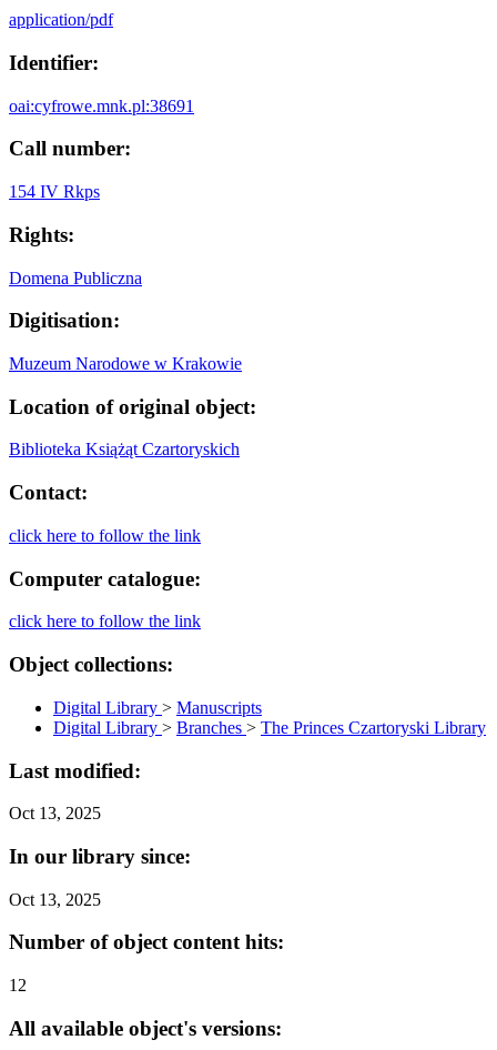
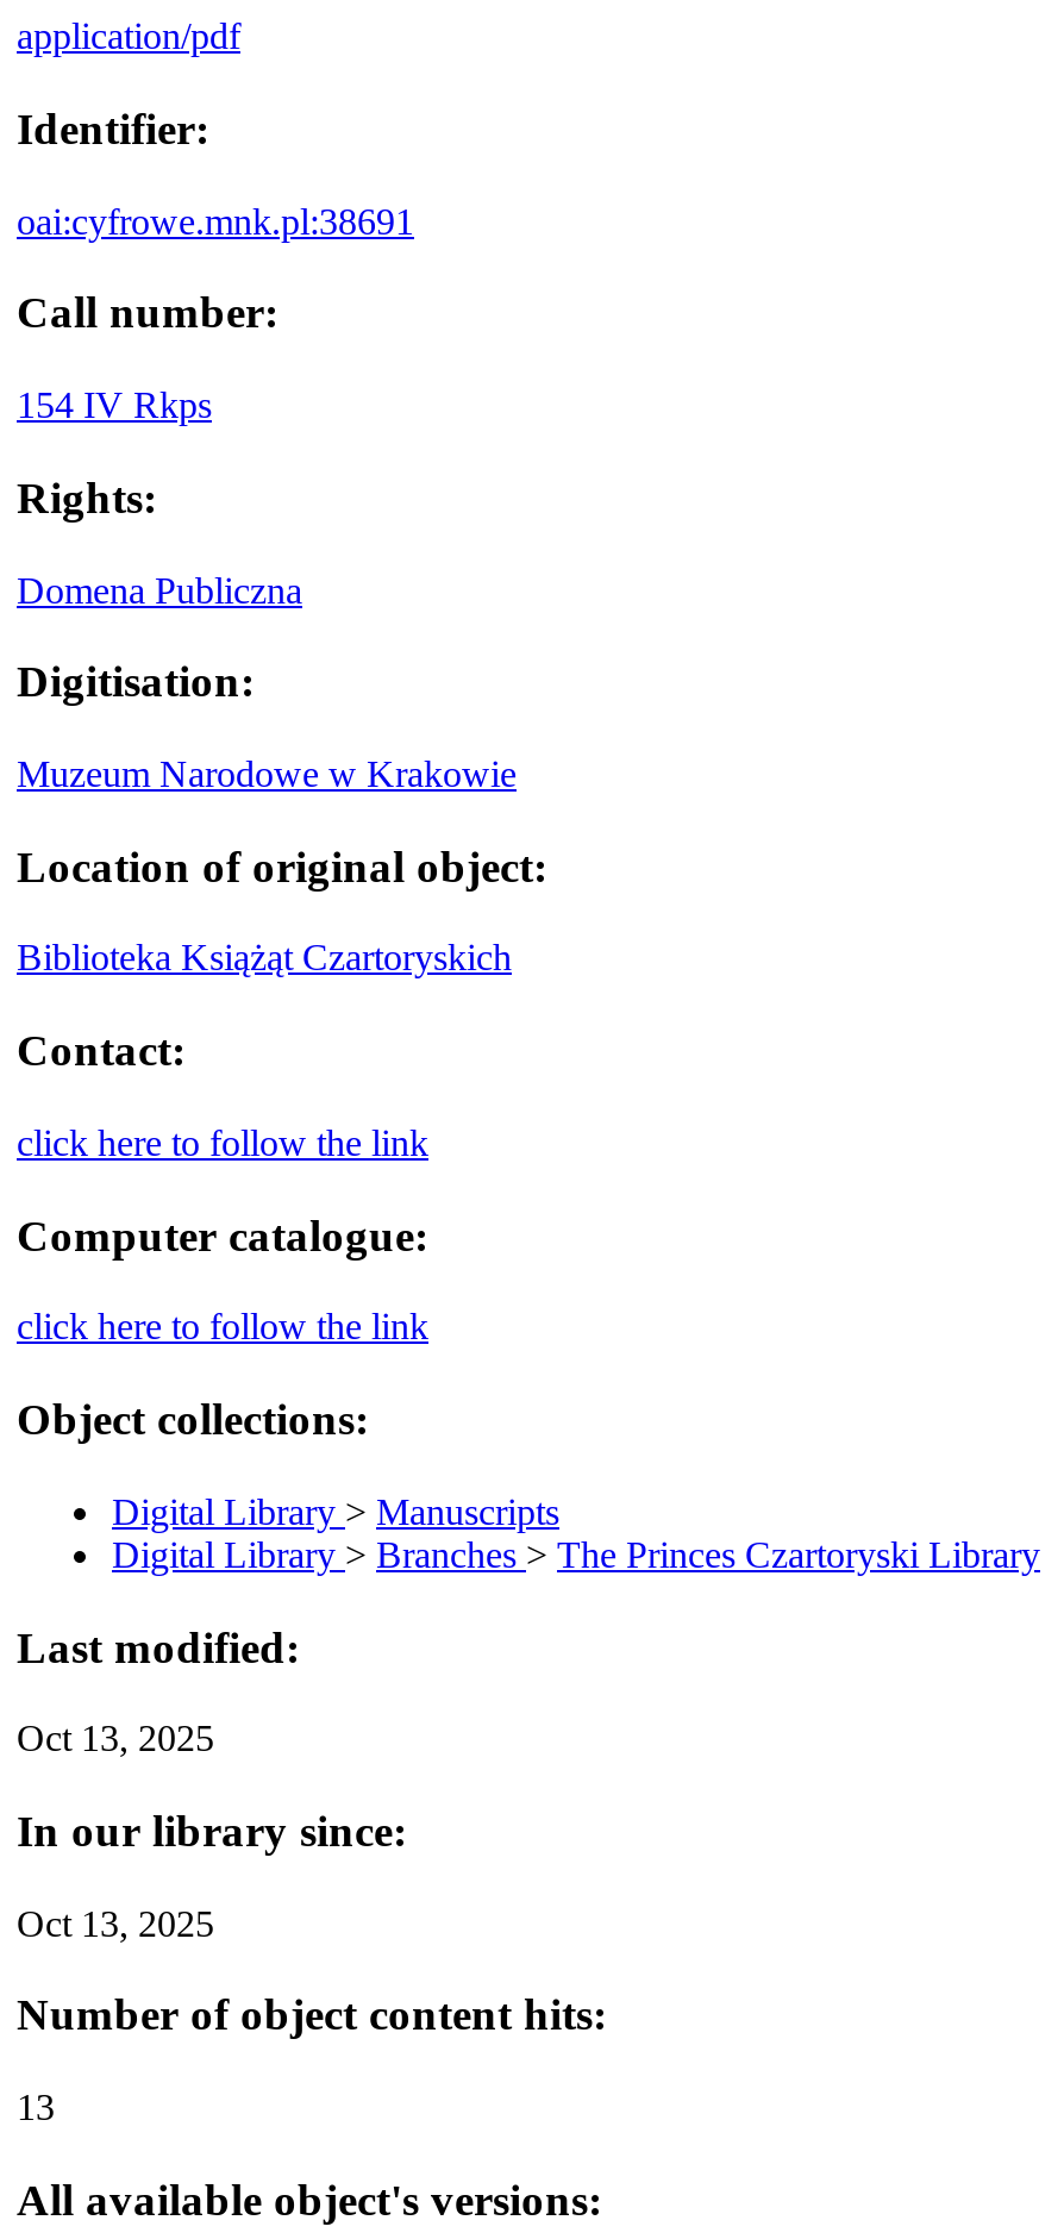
- 12
+ 13
